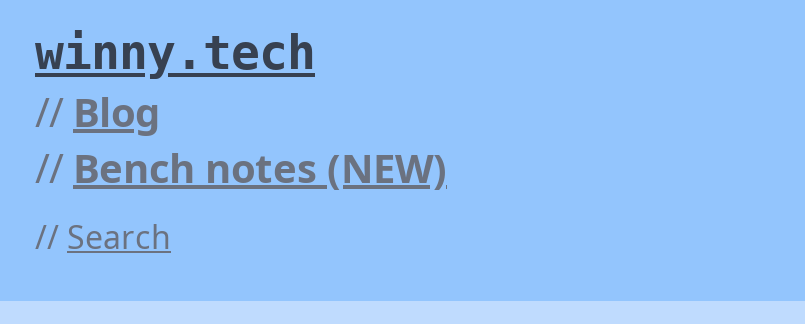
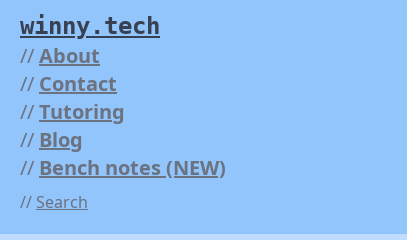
+ About
+ Contact
+ Tutoring
